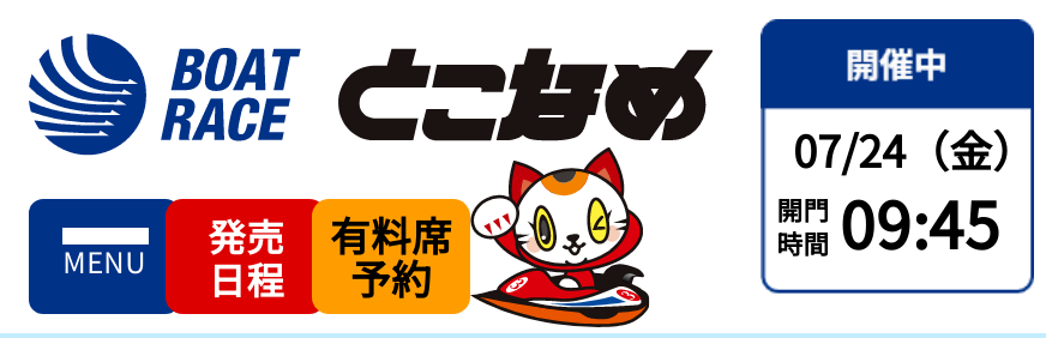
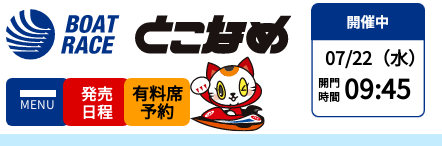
- 07/24（金）
+ 07/22（水）
